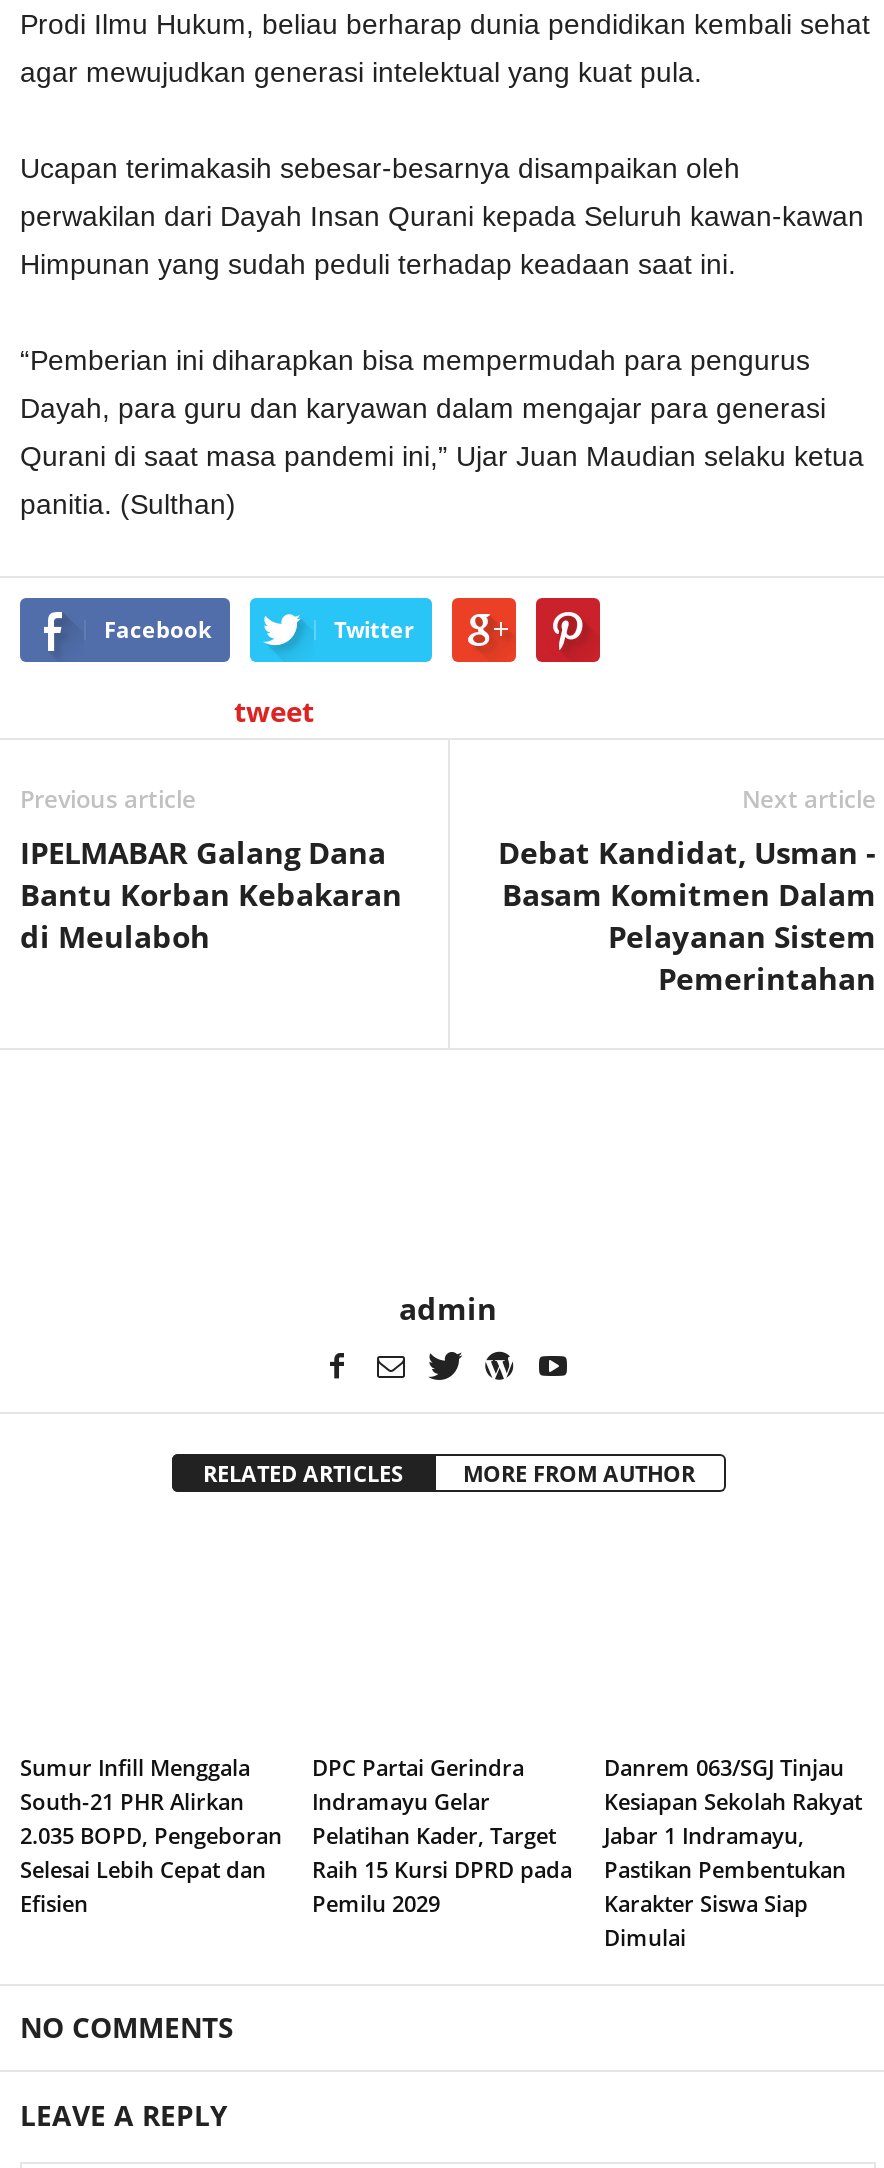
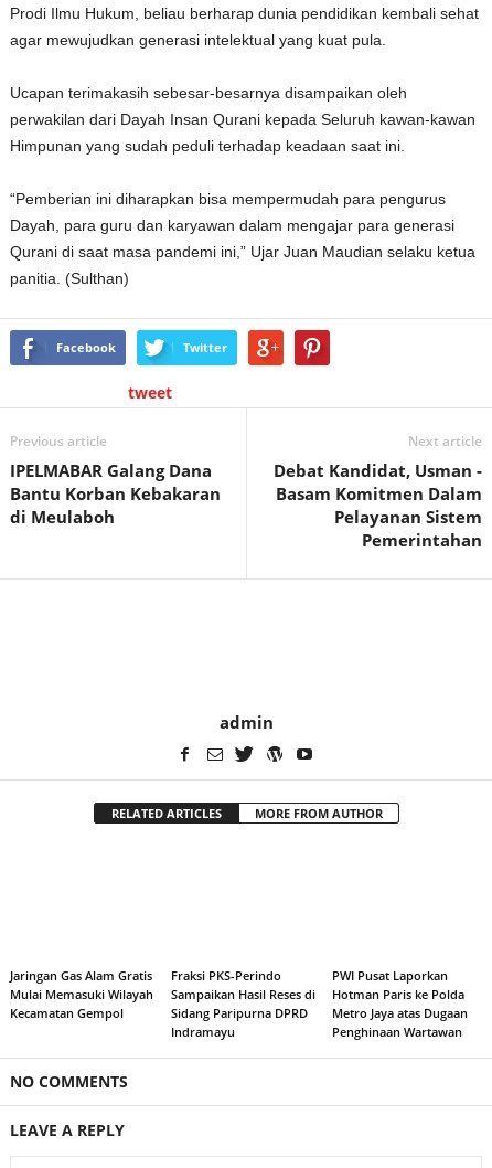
- Sumur Infill Menggala
- South-21 PHR Alirkan
- 2.035 BOPD, Pengeboran
- Selesai Lebih Cepat dan
- Efisien
+ Jaringan Gas Alam Gratis
+ Mulai Memasuki Wilayah
+ Kecamatan Gempol

- DPC Partai Gerindra
- Indramayu Gelar
- Pelatihan Kader, Target
- Raih 15 Kursi DPRD pada
- Pemilu 2029
+ Fraksi PKS-Perindo
+ Sampaikan Hasil Reses di
+ Sidang Paripurna DPRD
+ Indramayu

- Danrem 063/SGJ Tinjau
- Kesiapan Sekolah Rakyat
- Jabar 1 Indramayu,
- Pastikan Pembentukan
- Karakter Siswa Siap
- Dimulai
+ PWI Pusat Laporkan
+ Hotman Paris ke Polda
+ Metro Jaya atas Dugaan
+ Penghinaan Wartawan
